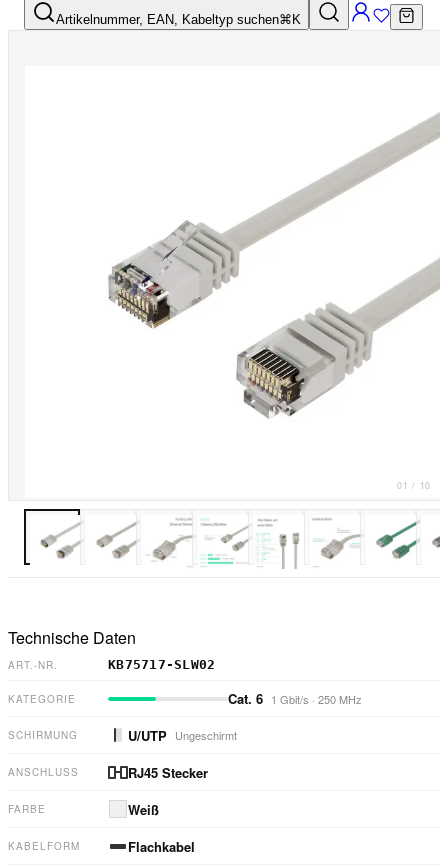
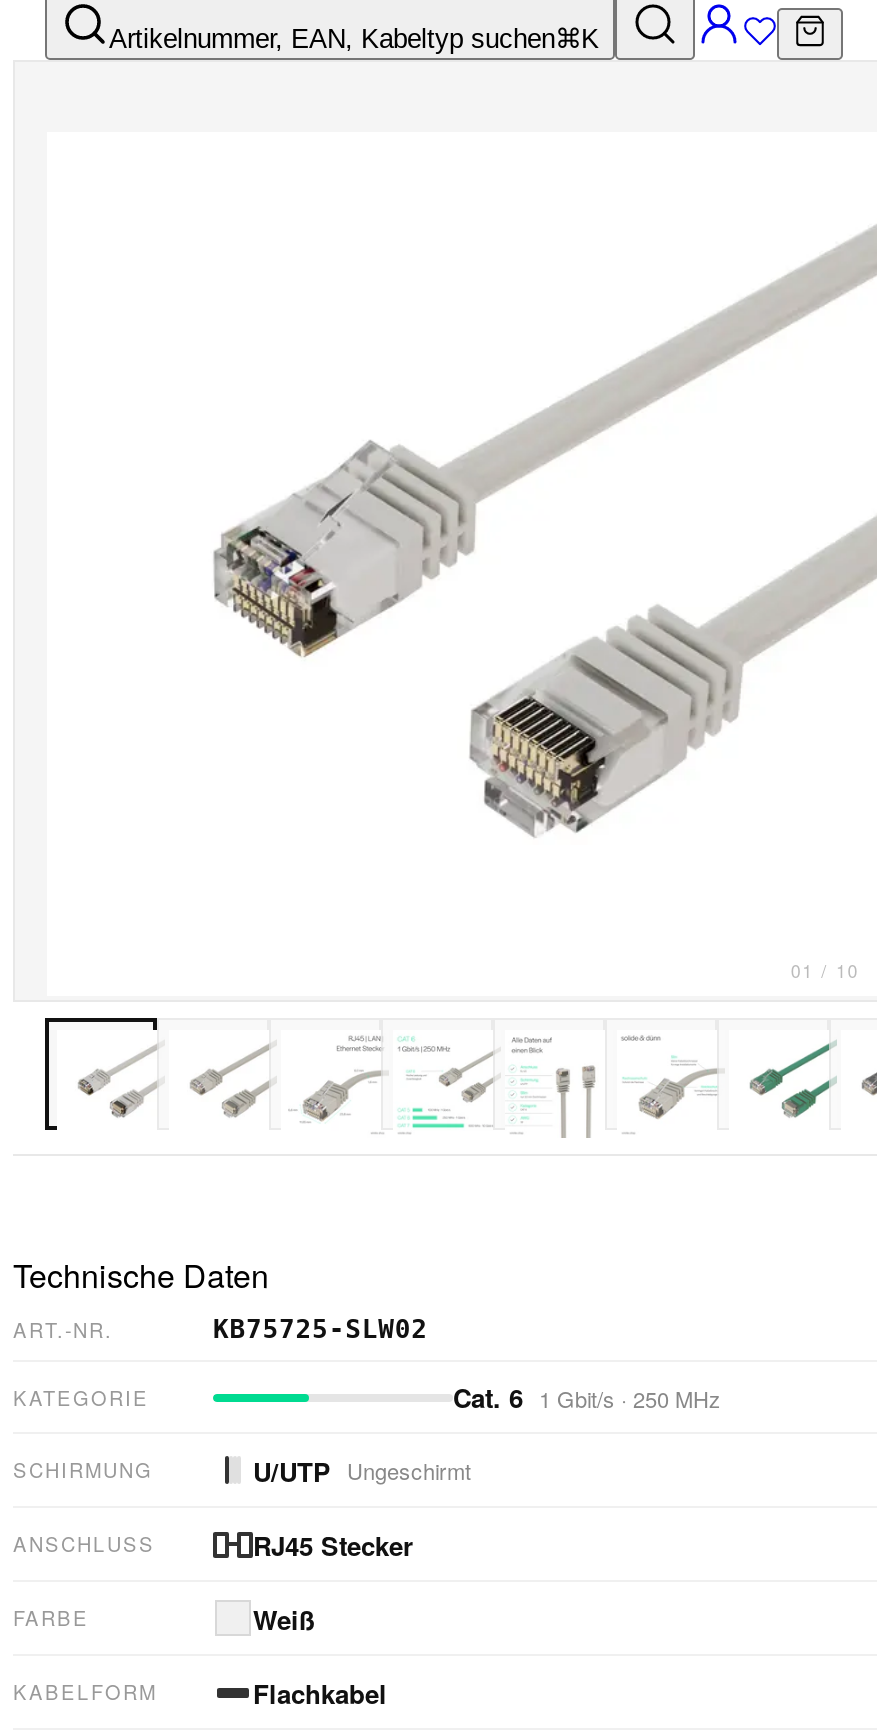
- KB75717-SLW02
+ KB75725-SLW02
